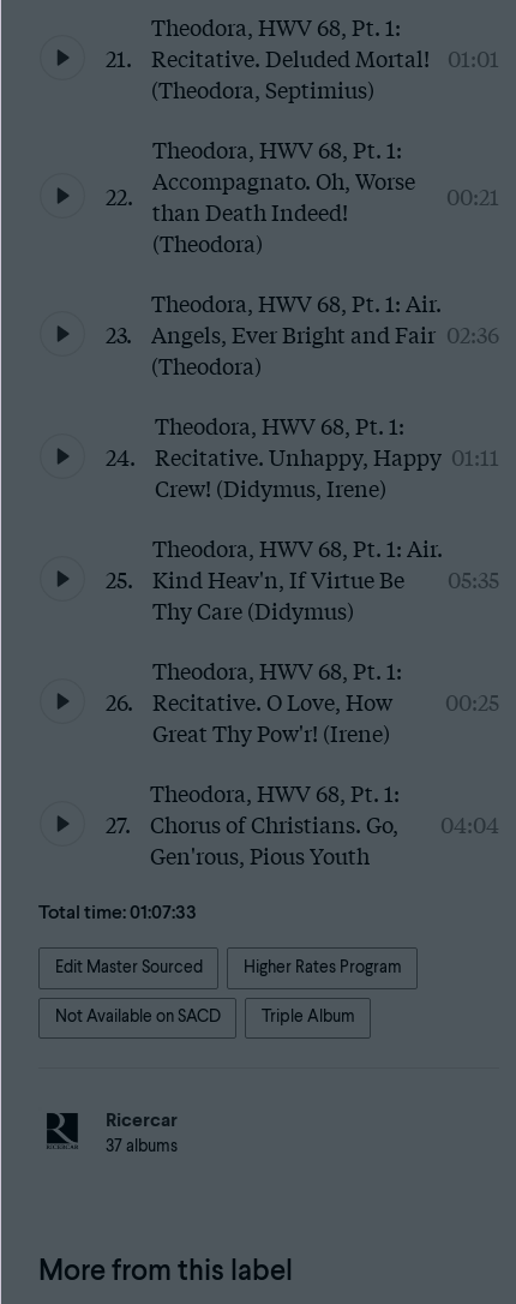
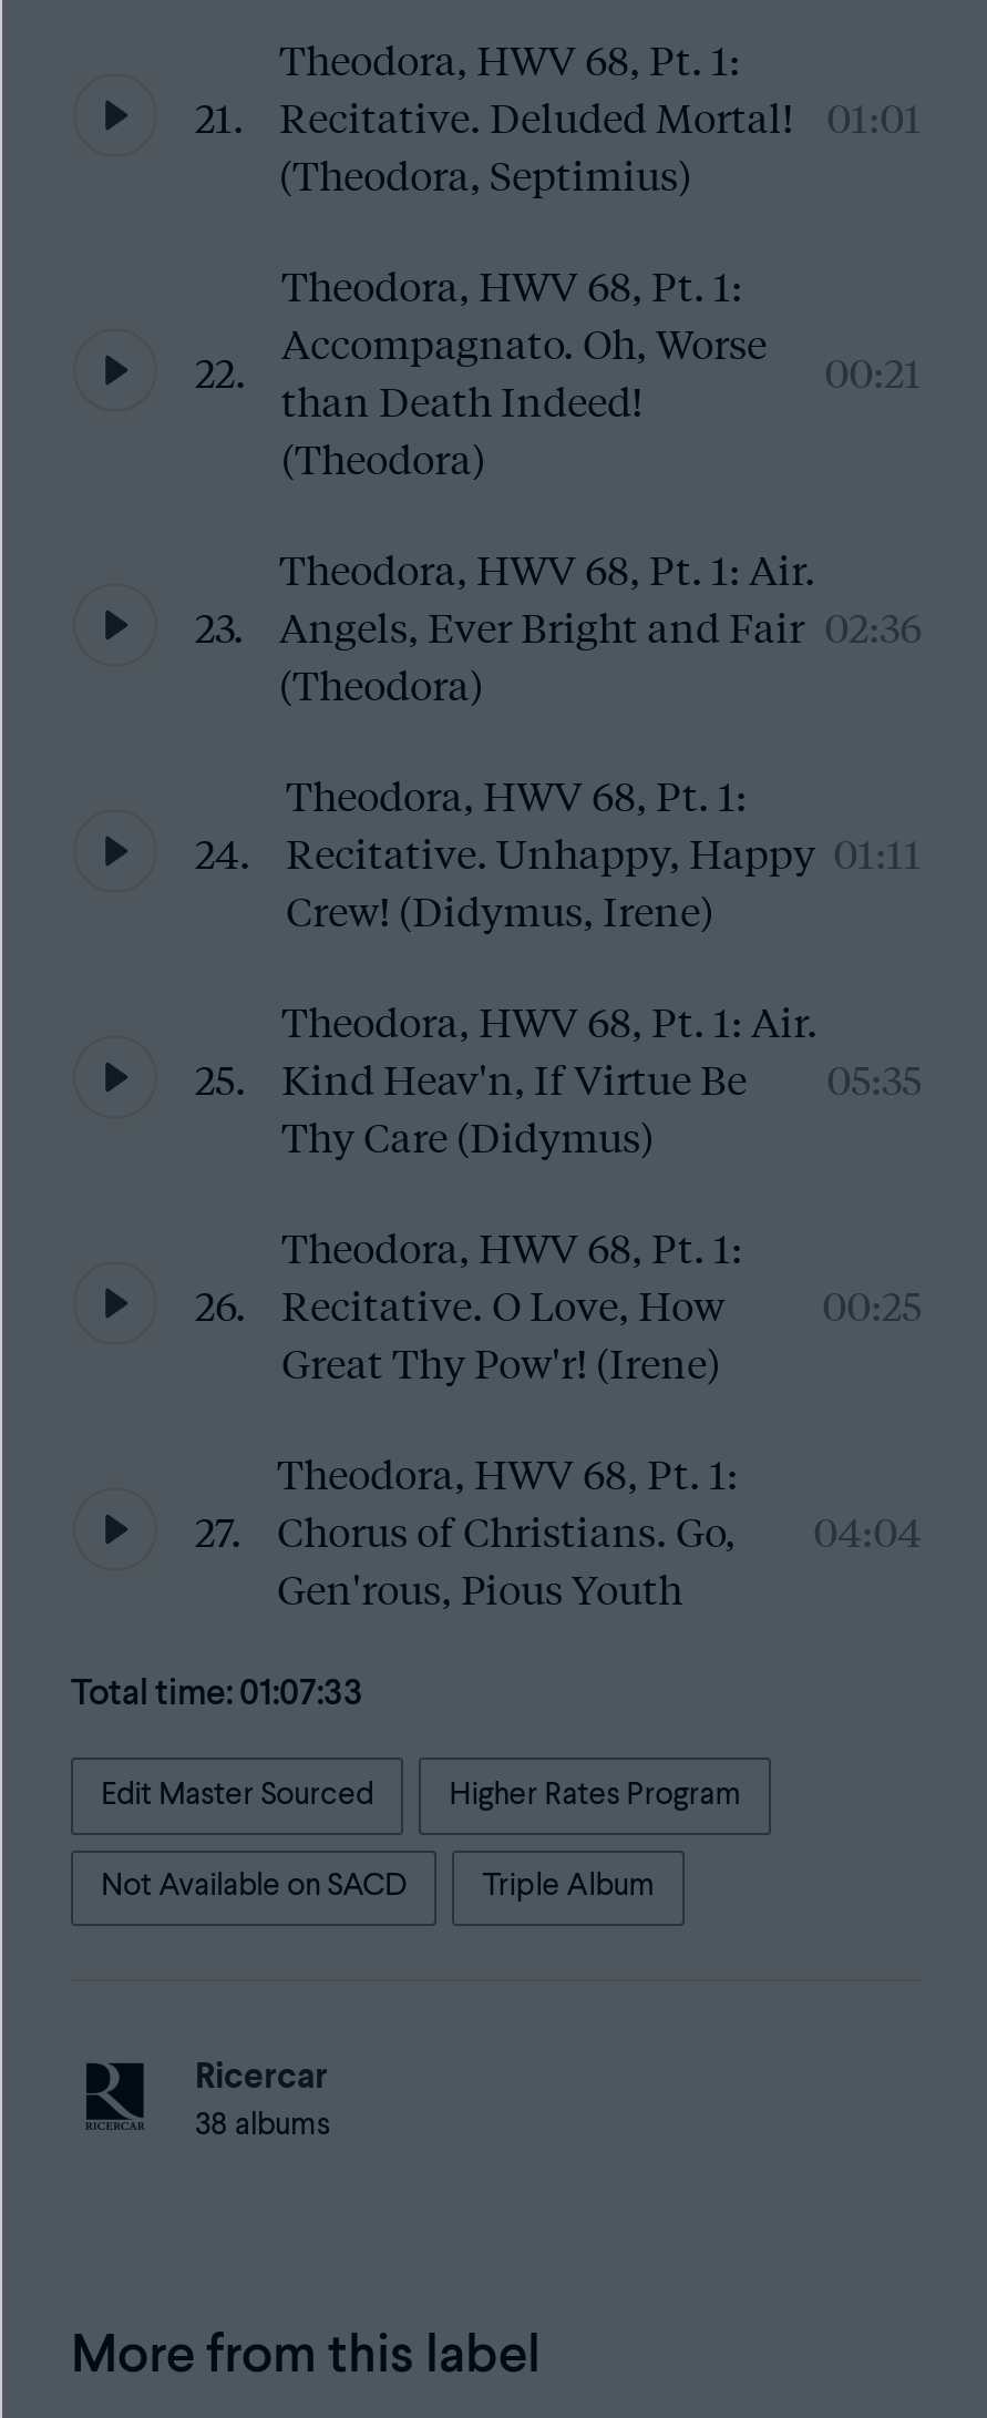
- 37 albums
+ 38 albums
